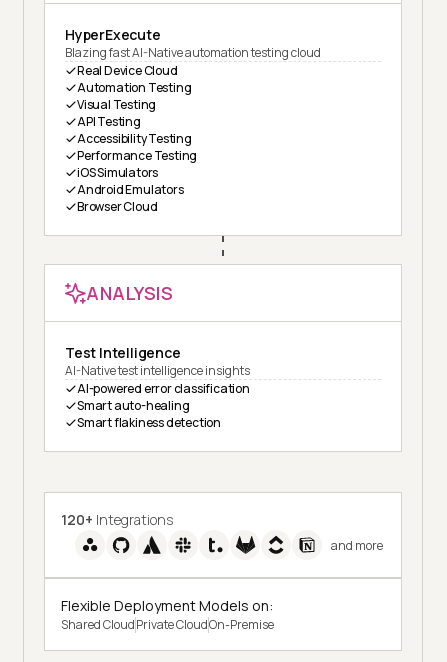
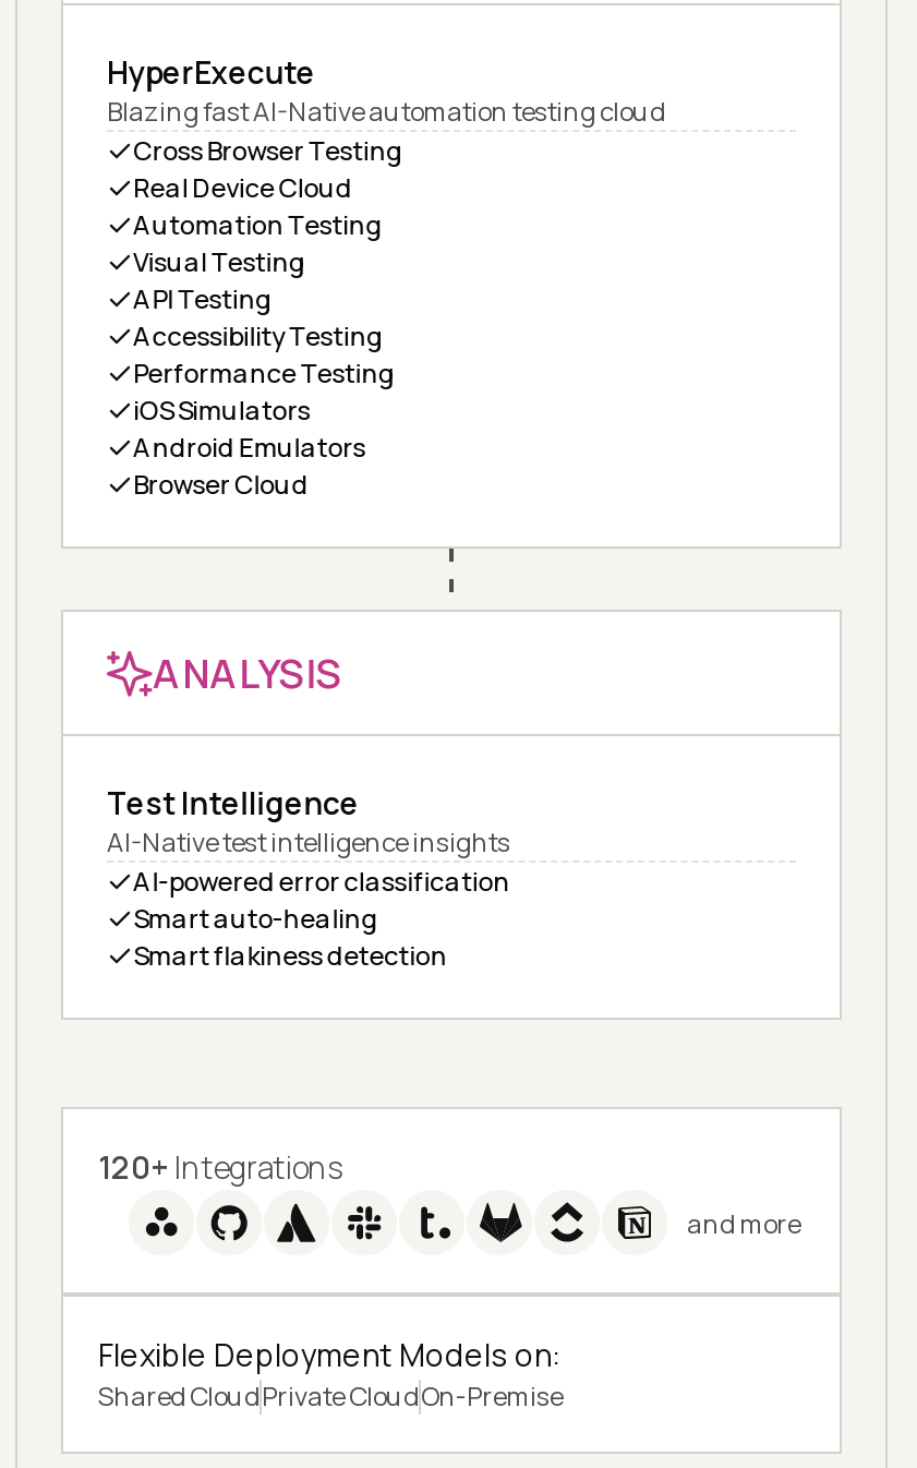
+ Cross Browser Testing
